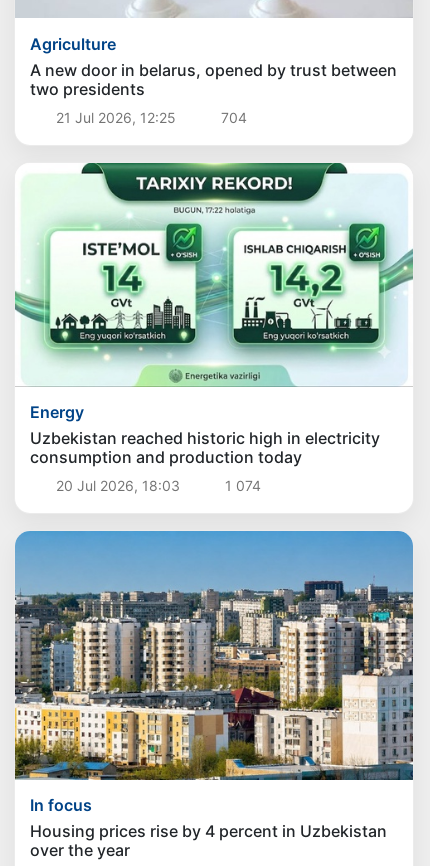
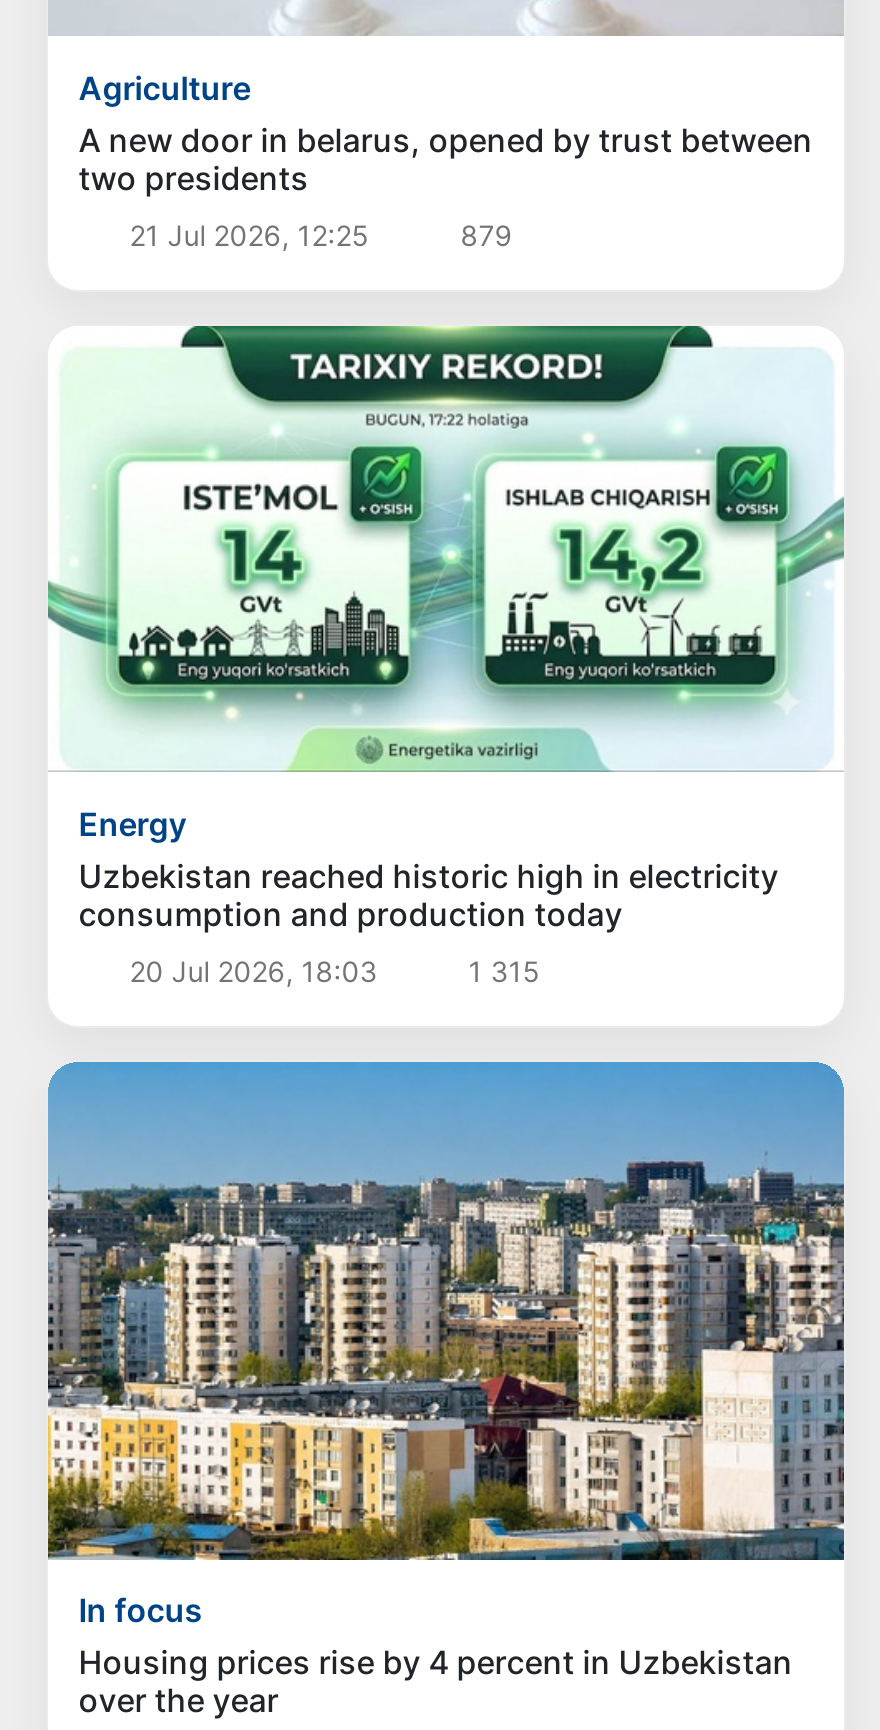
- 704
+ 879

- 1 074
+ 1 315
